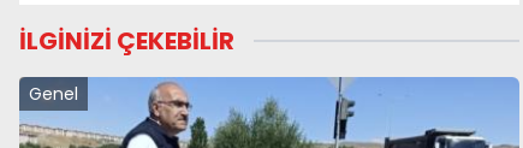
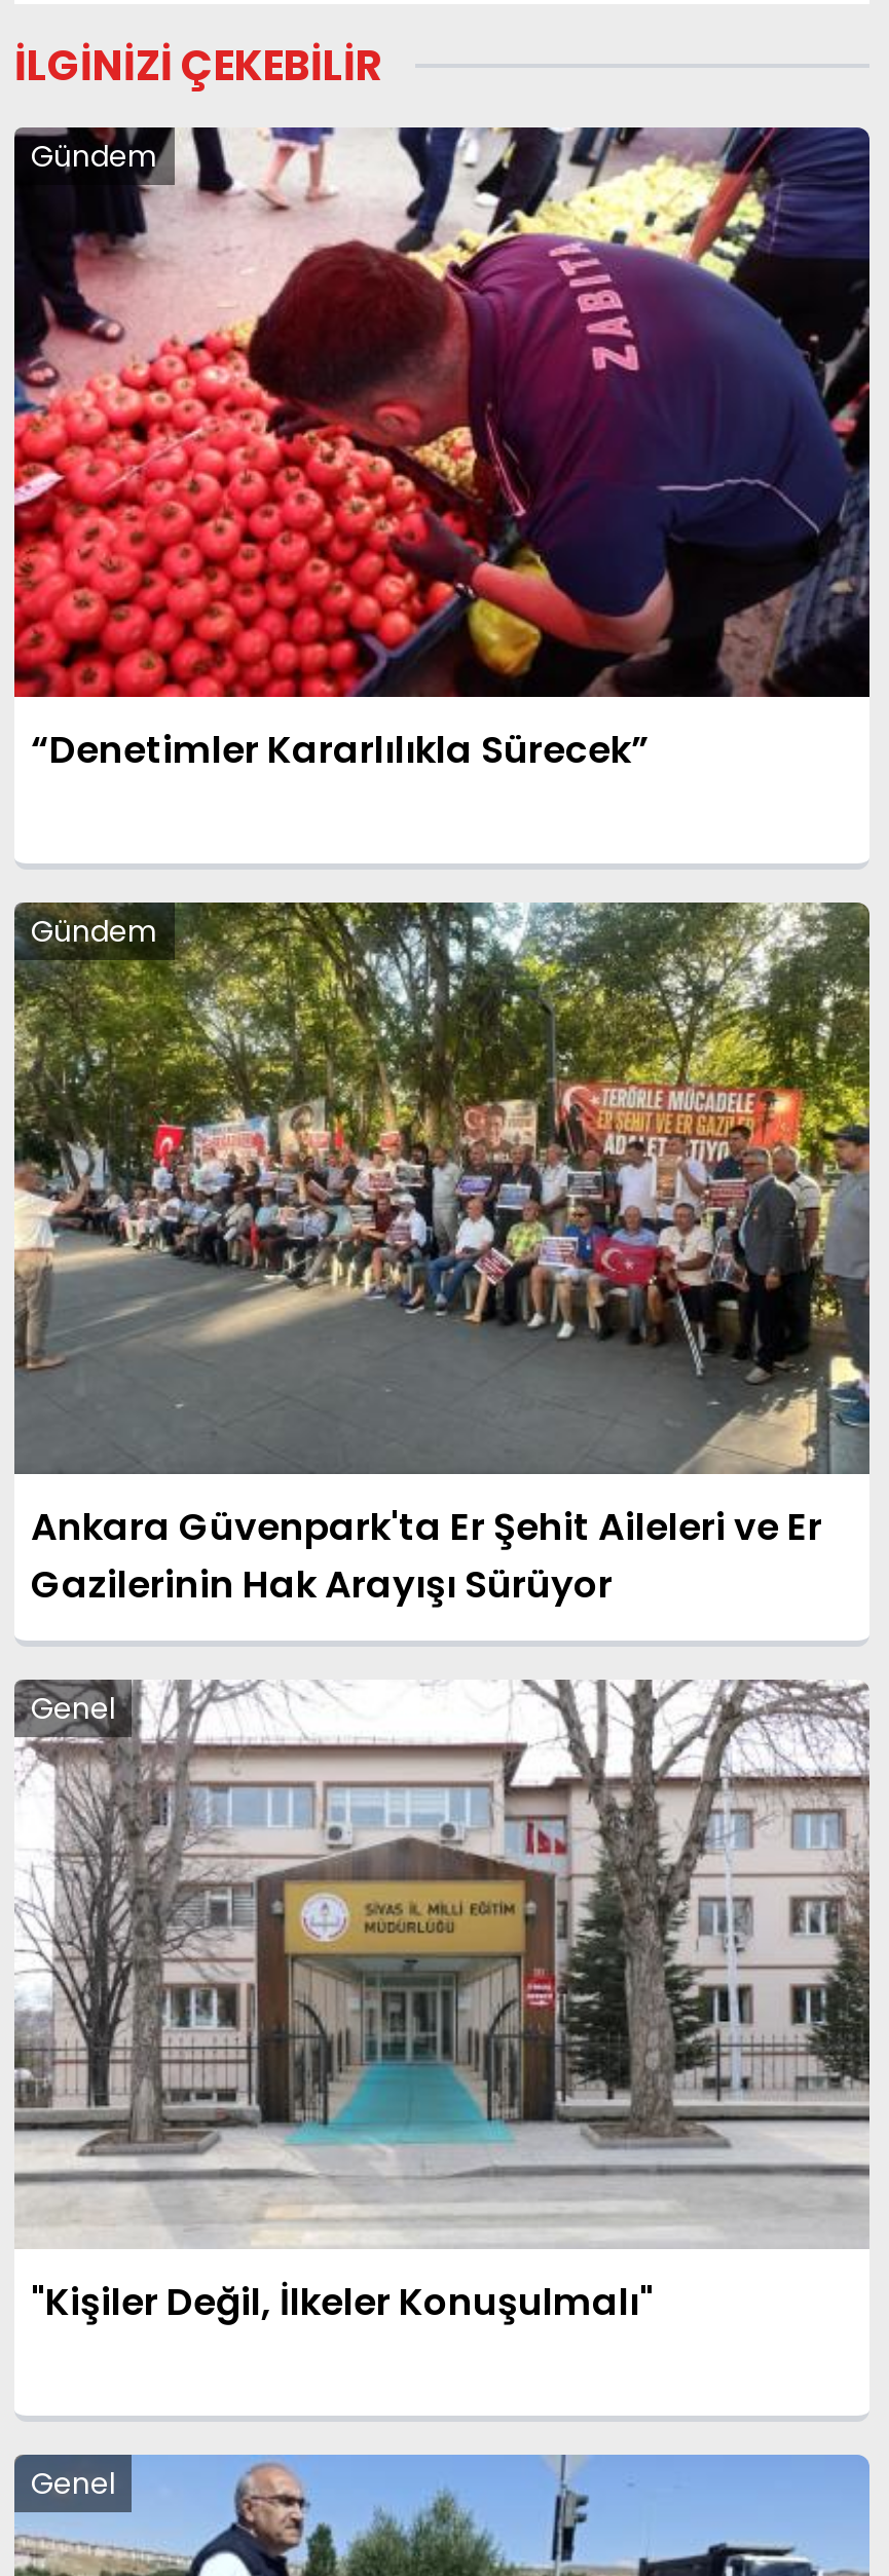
+ [image]
+ Gündem

+ [image]
+ Gündem

+ [image]
+ Ankara Güvenpark'ta Er Şehit Aileleri ve Er
+ Gazilerinin Hak Arayışı Sürüyor
+ Genel

+ “Denetimler Kararlılıkla Sürecek”

+ "Kişiler Değil, İlkeler Konuşulmalı"
